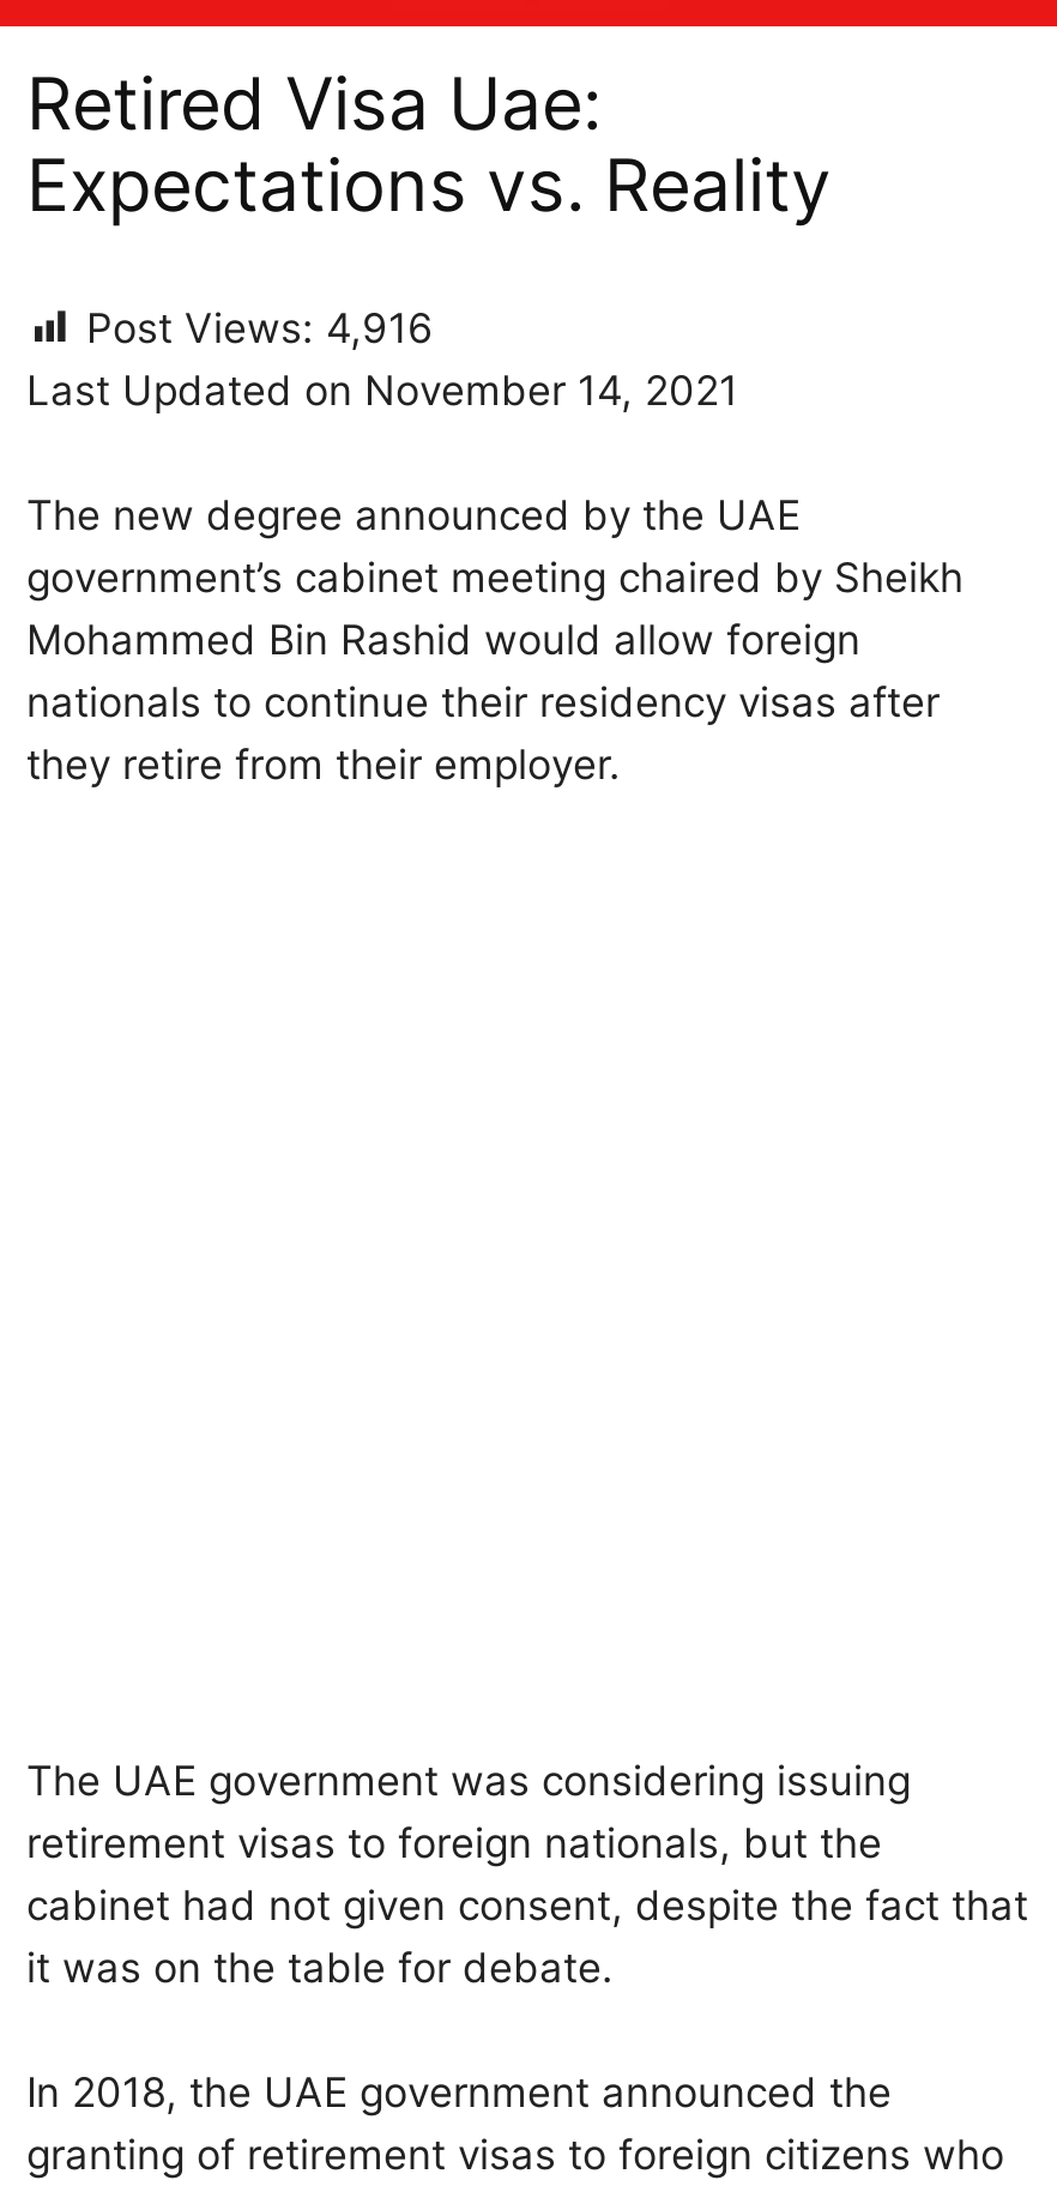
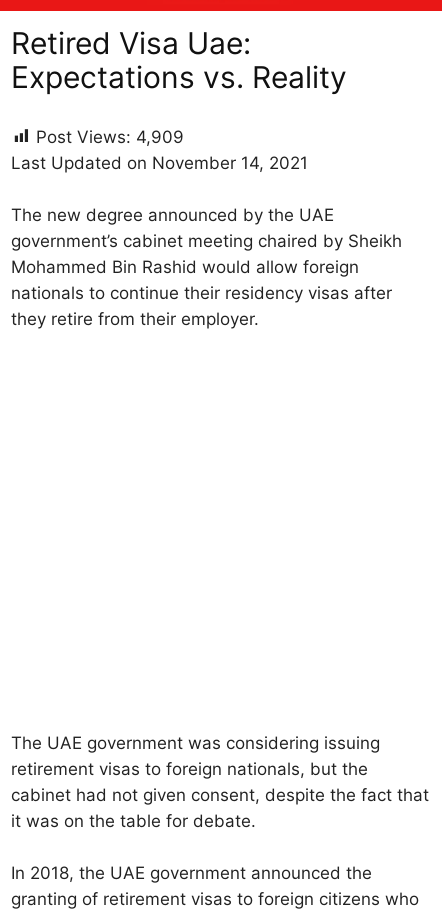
- Post Views: 4,916
+ Post Views: 4,909
